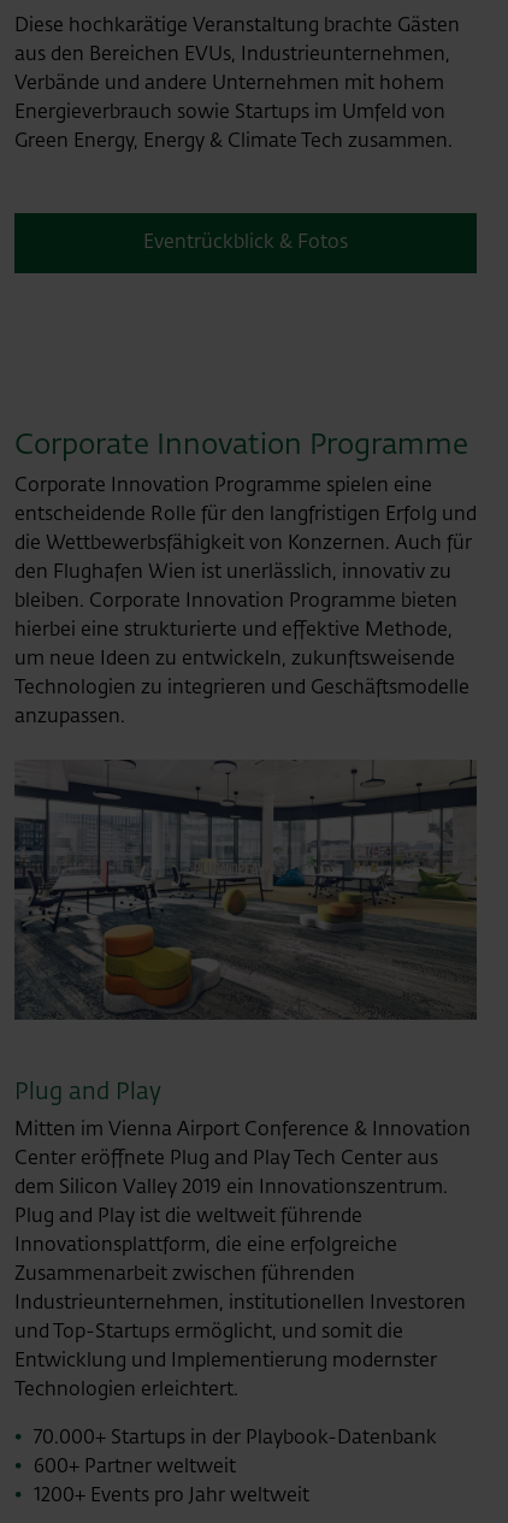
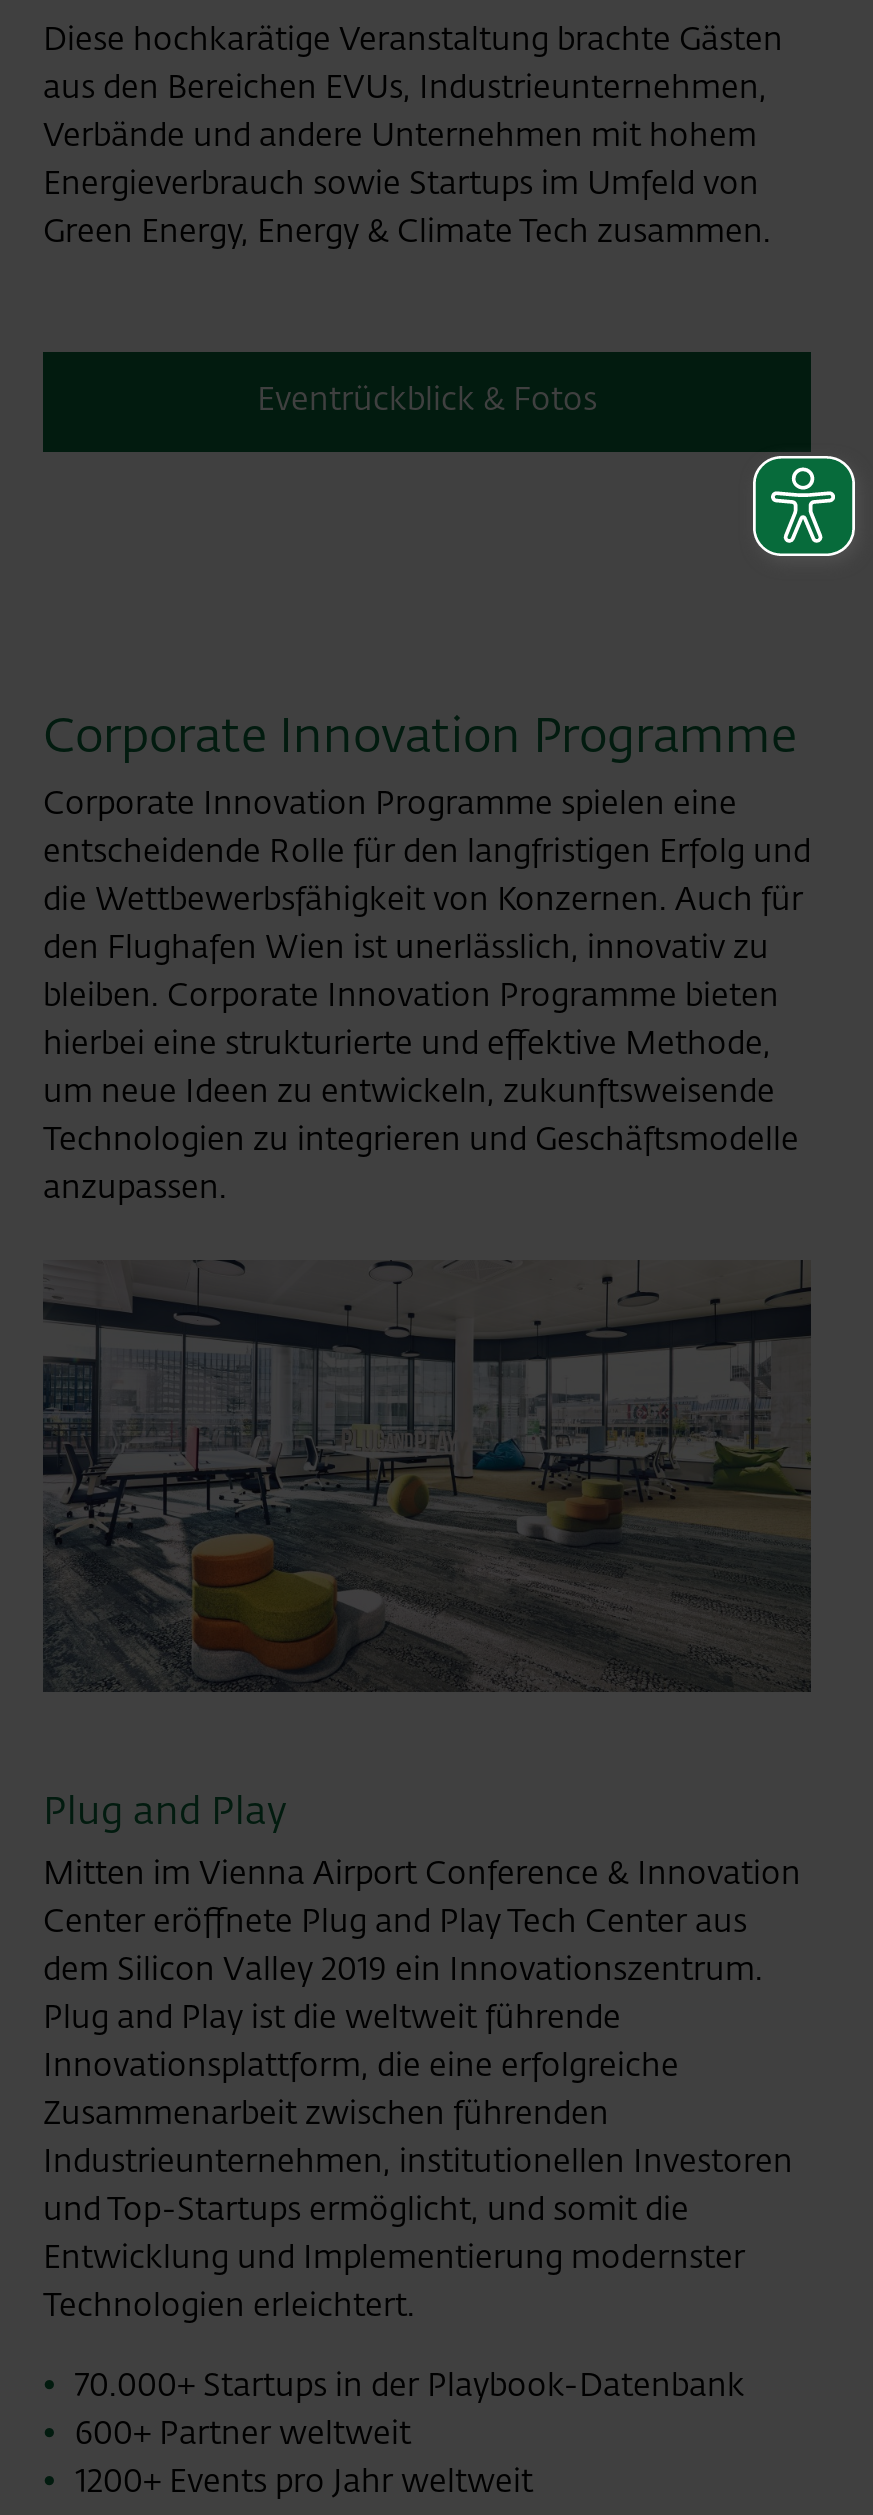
+ [image]
